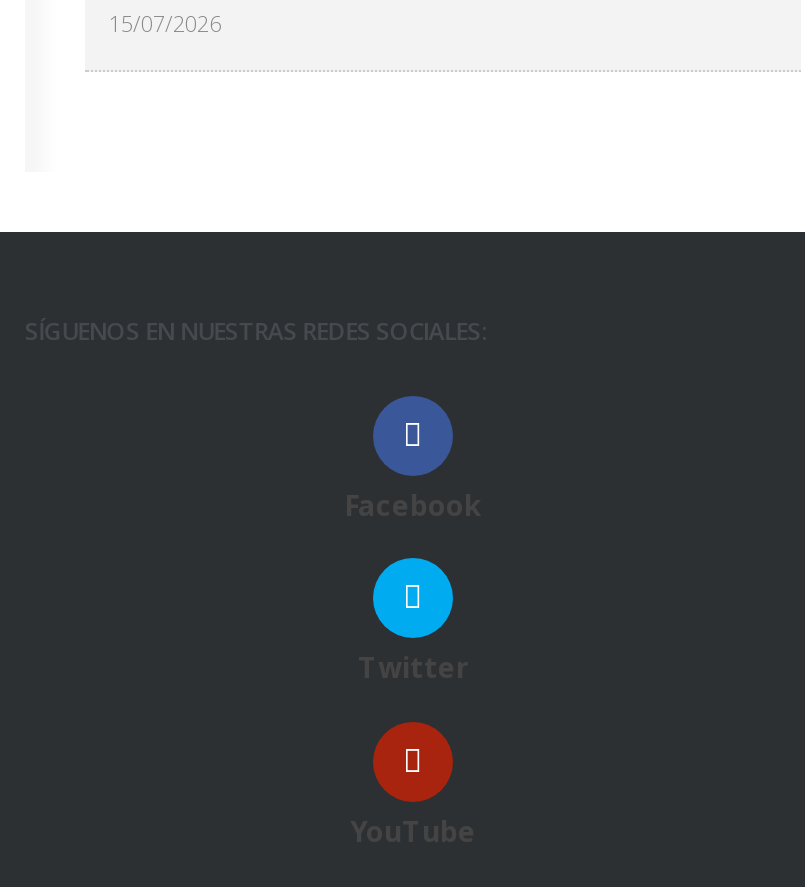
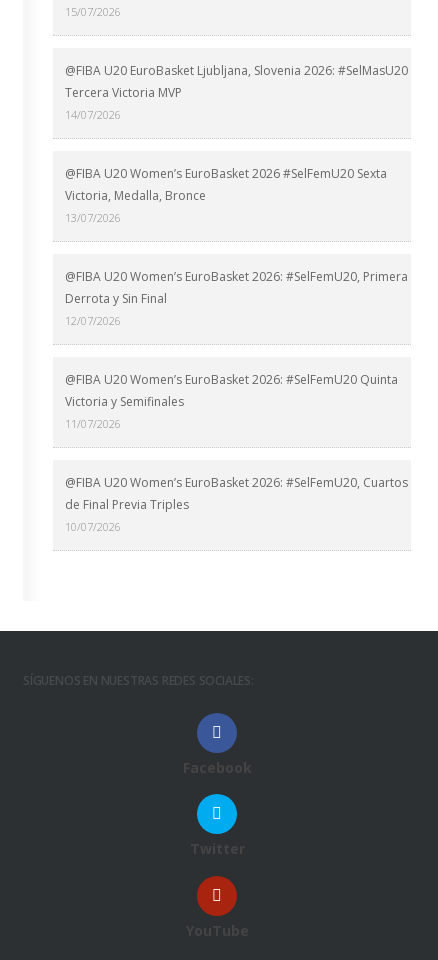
+ @FIBA U20 EuroBasket Ljubljana, Slovenia 2026: #SelMasU20
+ Tercera Victoria MVP
+ 14/07/2026

+ @FIBA U20 Women’s EuroBasket 2026 #SelFemU20 Sexta
+ Victoria, Medalla, Bronce
+ 13/07/2026

+ @FIBA U20 Women’s EuroBasket 2026: #SelFemU20, Primera
+ Derrota y Sin Final
+ 12/07/2026

+ @FIBA U20 Women’s EuroBasket 2026: #SelFemU20 Quinta
+ Victoria y Semifinales
+ 11/07/2026

+ @FIBA U20 Women’s EuroBasket 2026: #SelFemU20, Cuartos
+ de Final Previa Triples
+ 10/07/2026
